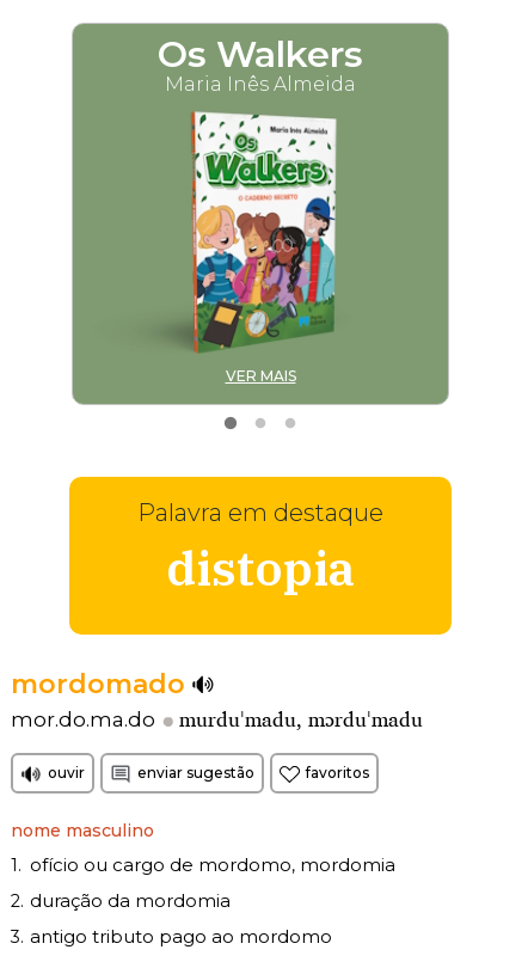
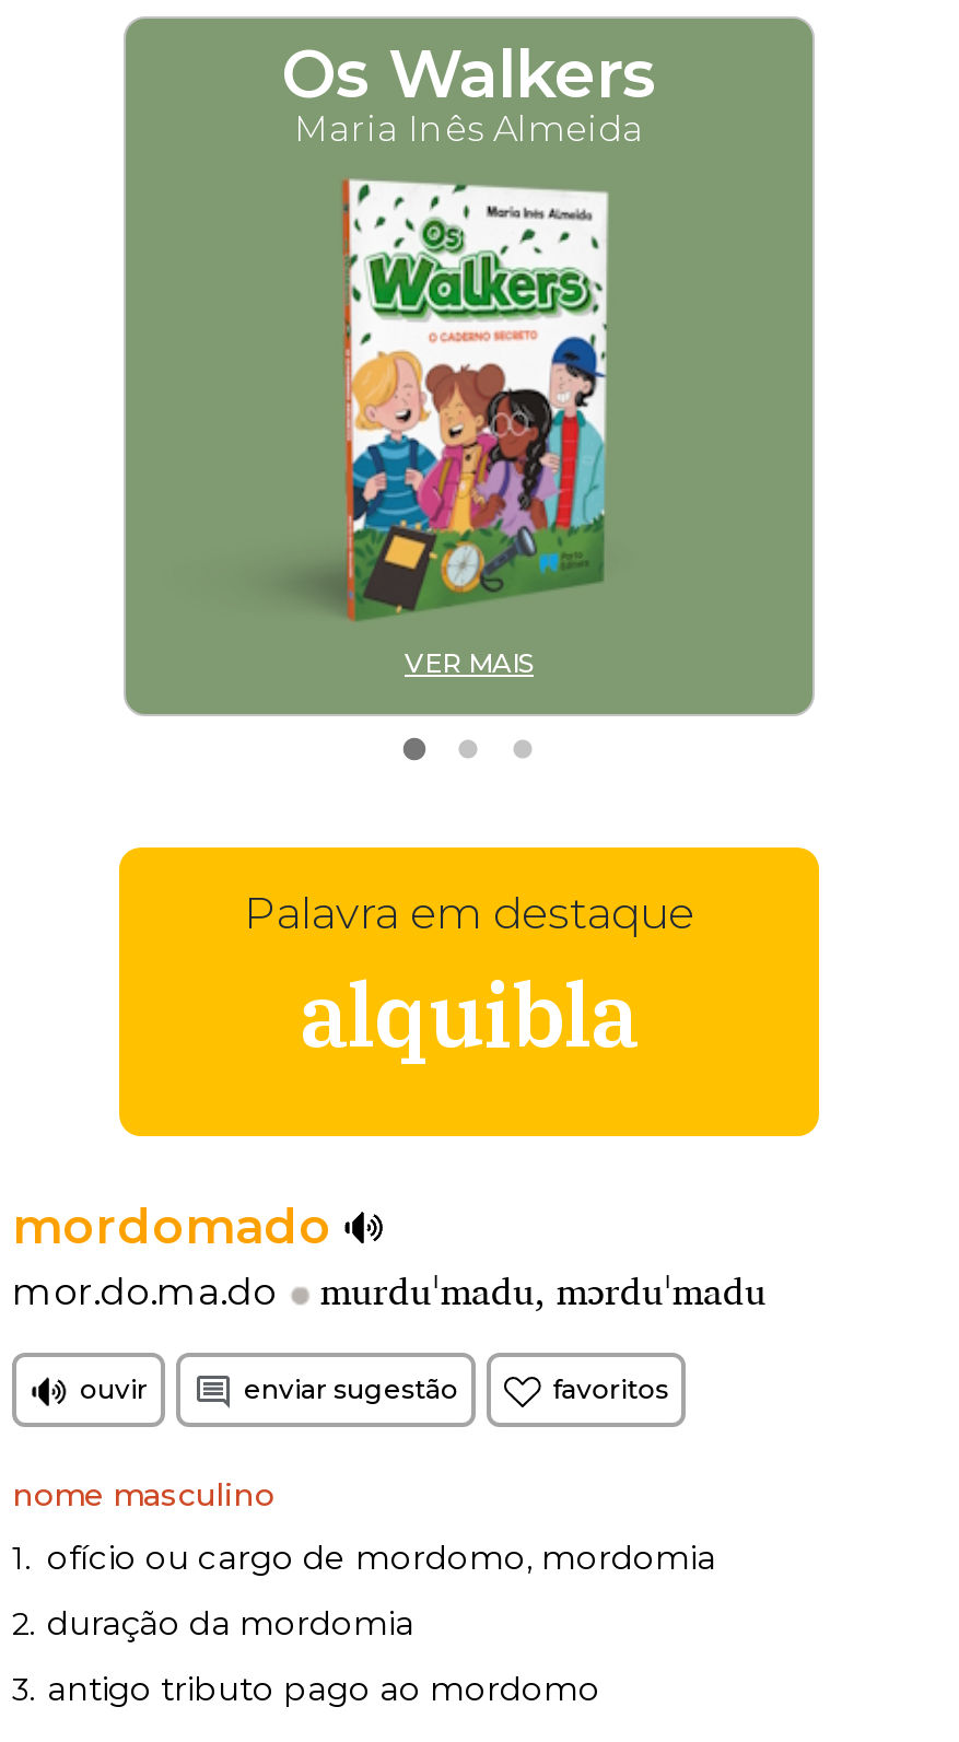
- distopia
+ alquibla
